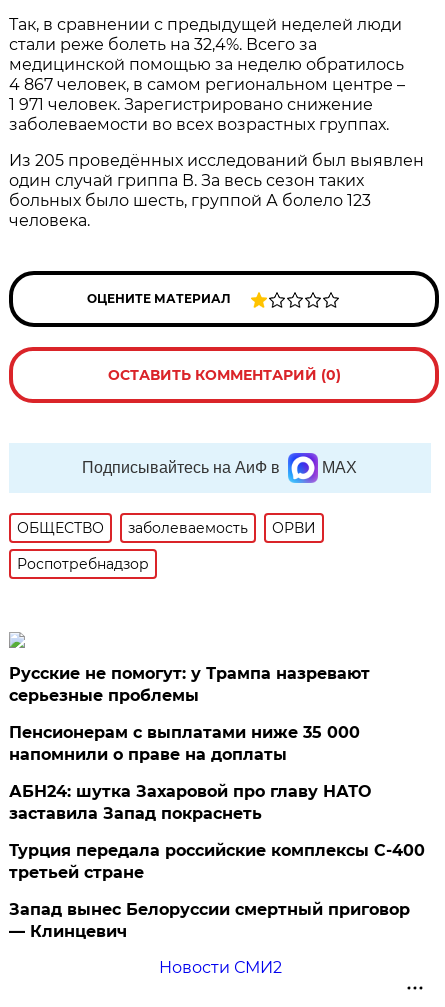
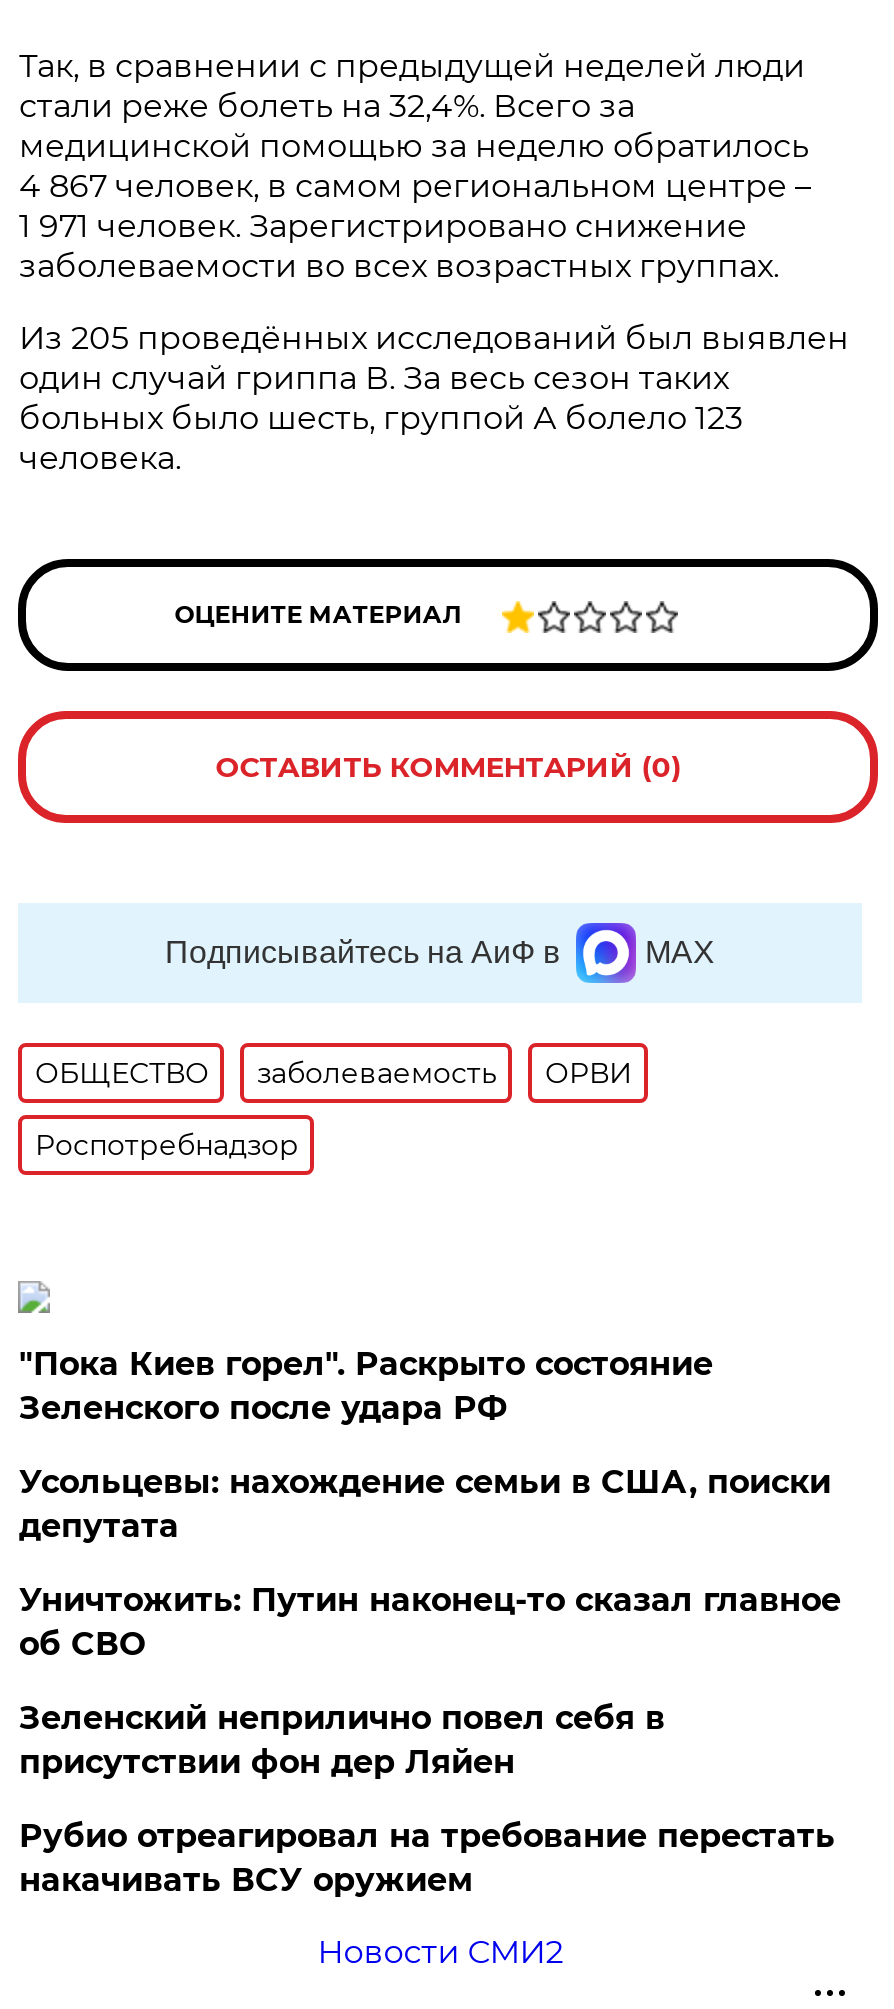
- Русские не помогут: у Трампа назревают
- серьезные проблемы
+ "Пока Киев горел". Раскрыто состояние
+ Зеленского после удара РФ

- Пенсионерам с выплатами ниже 35 000
- напомнили о праве на доплаты
+ Усольцевы: нахождение семьи в США, поиски
+ депутата

- АБН24: шутка Захаровой про главу НАТО
- заставила Запад покраснеть
+ Уничтожить: Путин наконец-то сказал главное
+ об СВО

- Турция передала российские комплексы С-400
- третьей стране
+ Зеленский неприлично повел cебя в
+ присутствии фон дер Ляйен

- Запад вынес Белоруссии смертный приговор
- — Клинцевич
+ Рубио отреагировал на требование перестать
+ накачивать ВСУ оружием
